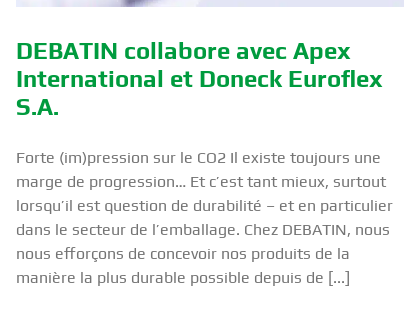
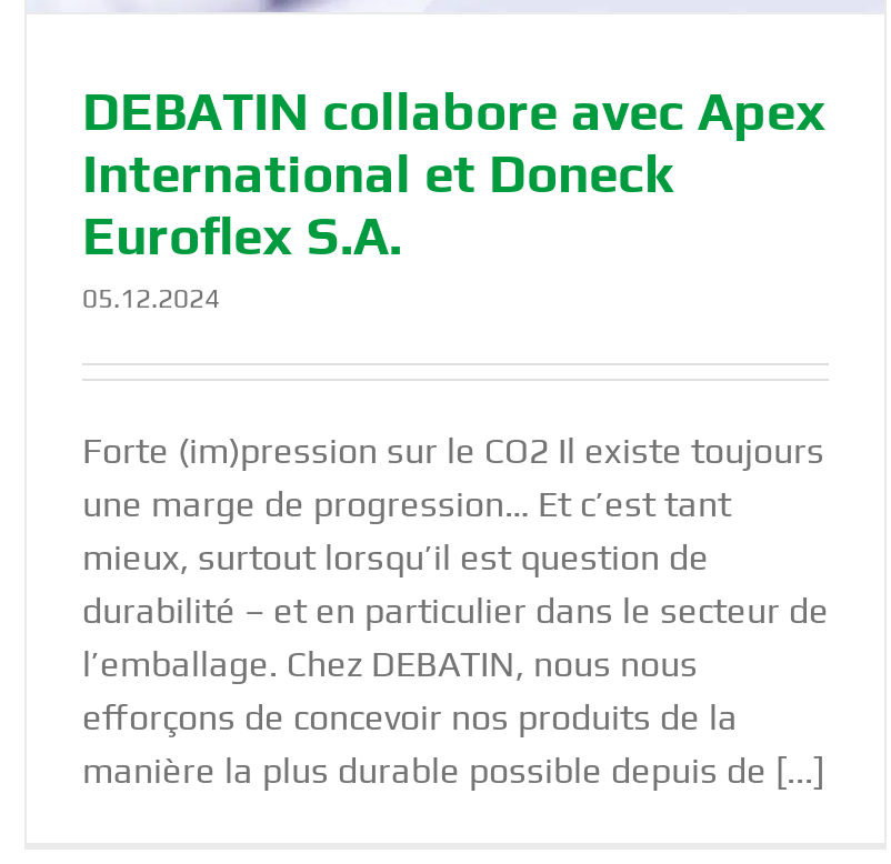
- International et Doneck Euroflex
- S.A.
+ International et Doneck
+ Euroflex S.A.
+ 05.12.2024
